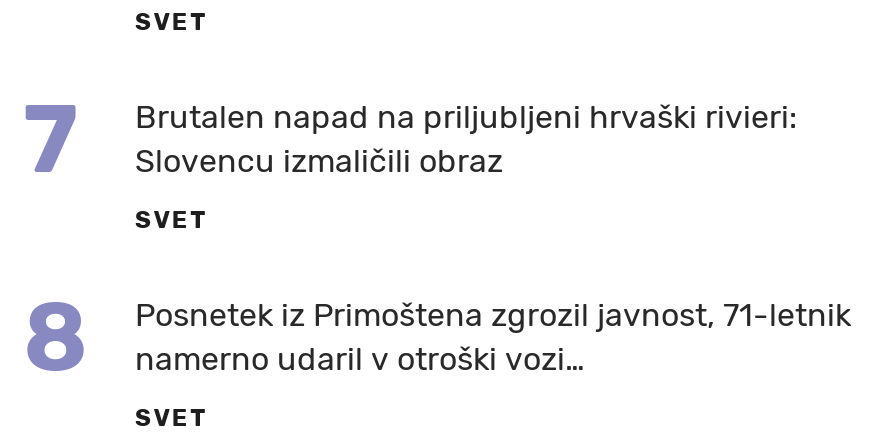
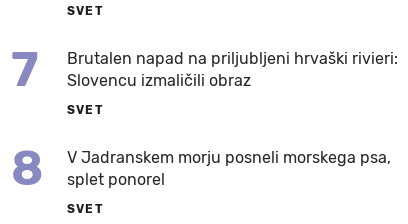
- Posnetek iz Primoštena zgrozil javnost, 71-letnik
- namerno udaril v otroški vozi…
+ V Jadranskem morju posneli morskega psa,
+ splet ponorel
